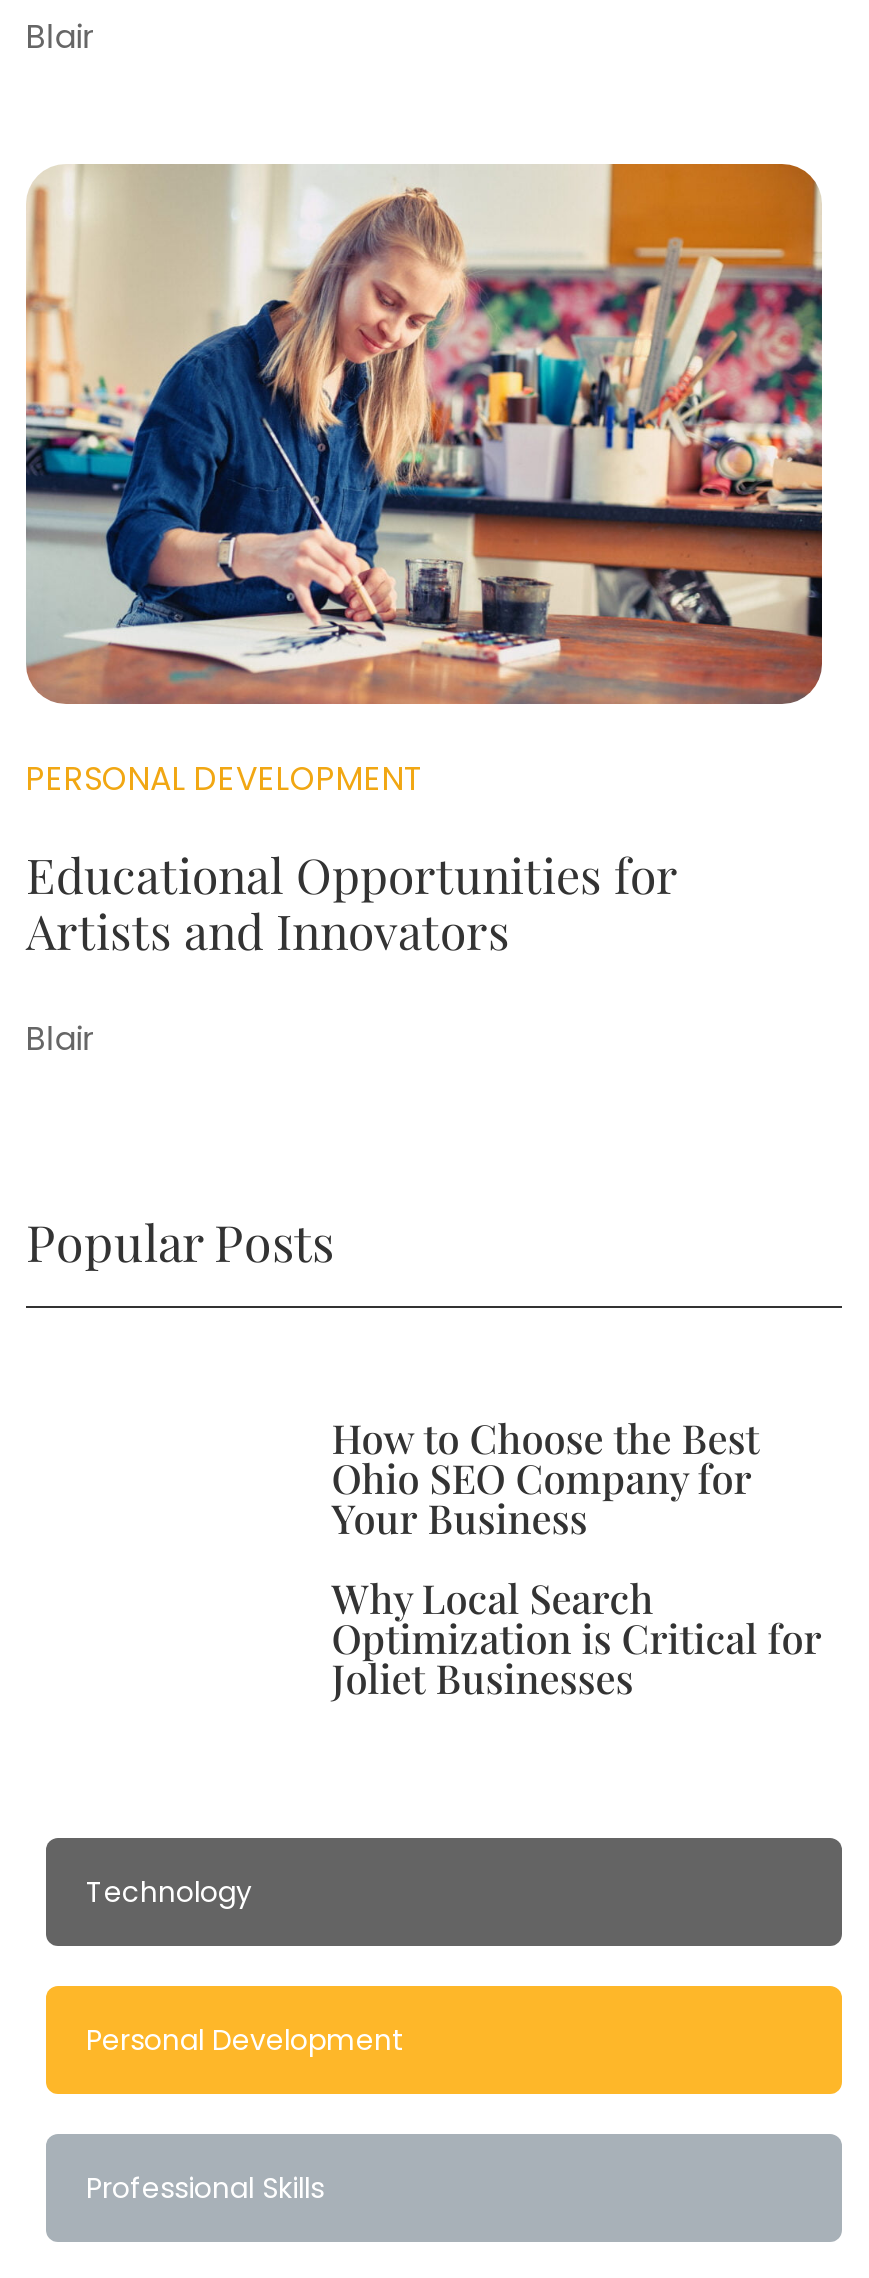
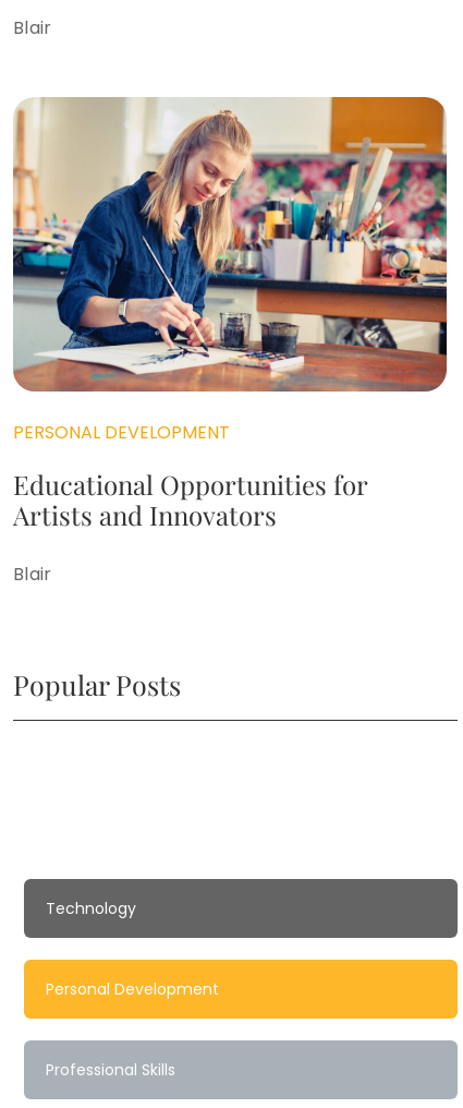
- How to Choose the Best
- Ohio SEO Company for
- Your Business
- Why Local Search
- Optimization is Critical for
- Joliet Businesses
